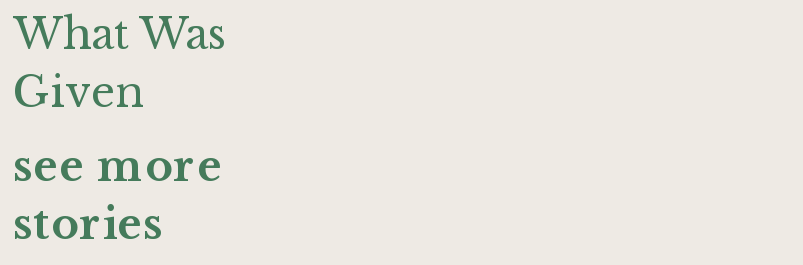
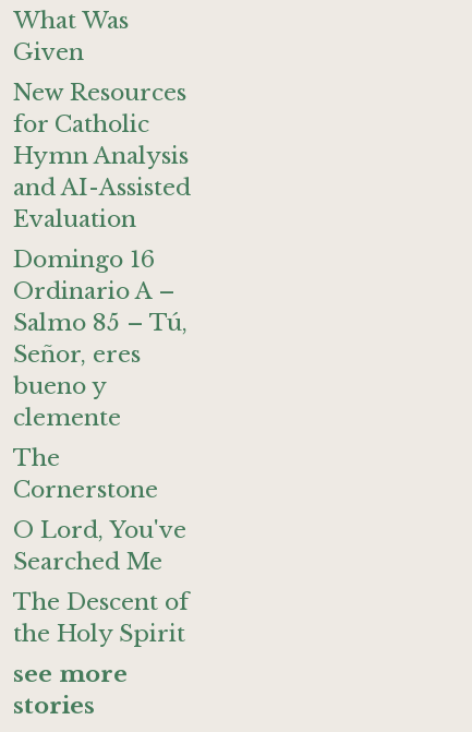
+ New Resources
+ for Catholic
+ Hymn Analysis
+ and AI-Assisted
+ Evaluation
+ Domingo 16
+ Ordinario A –
+ Salmo 85 – Tú,
+ Señor, eres
+ bueno y
+ clemente
+ The
+ Cornerstone
+ O Lord, You've
+ Searched Me
+ The Descent of
+ the Holy Spirit
